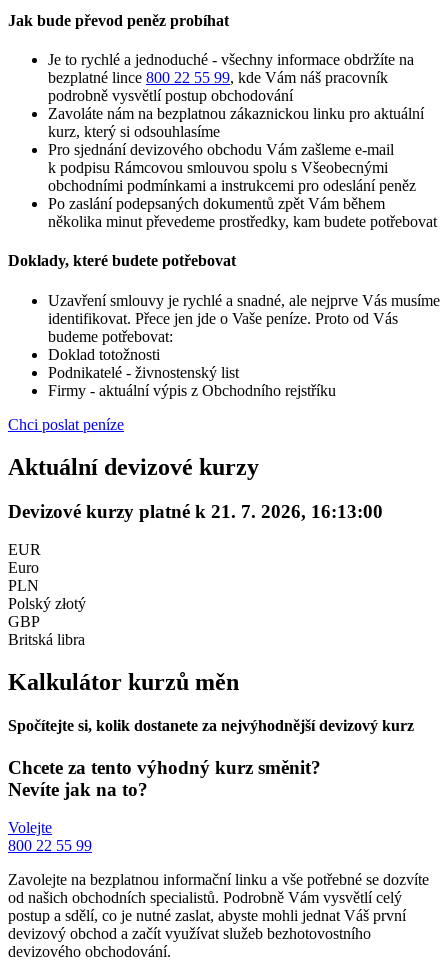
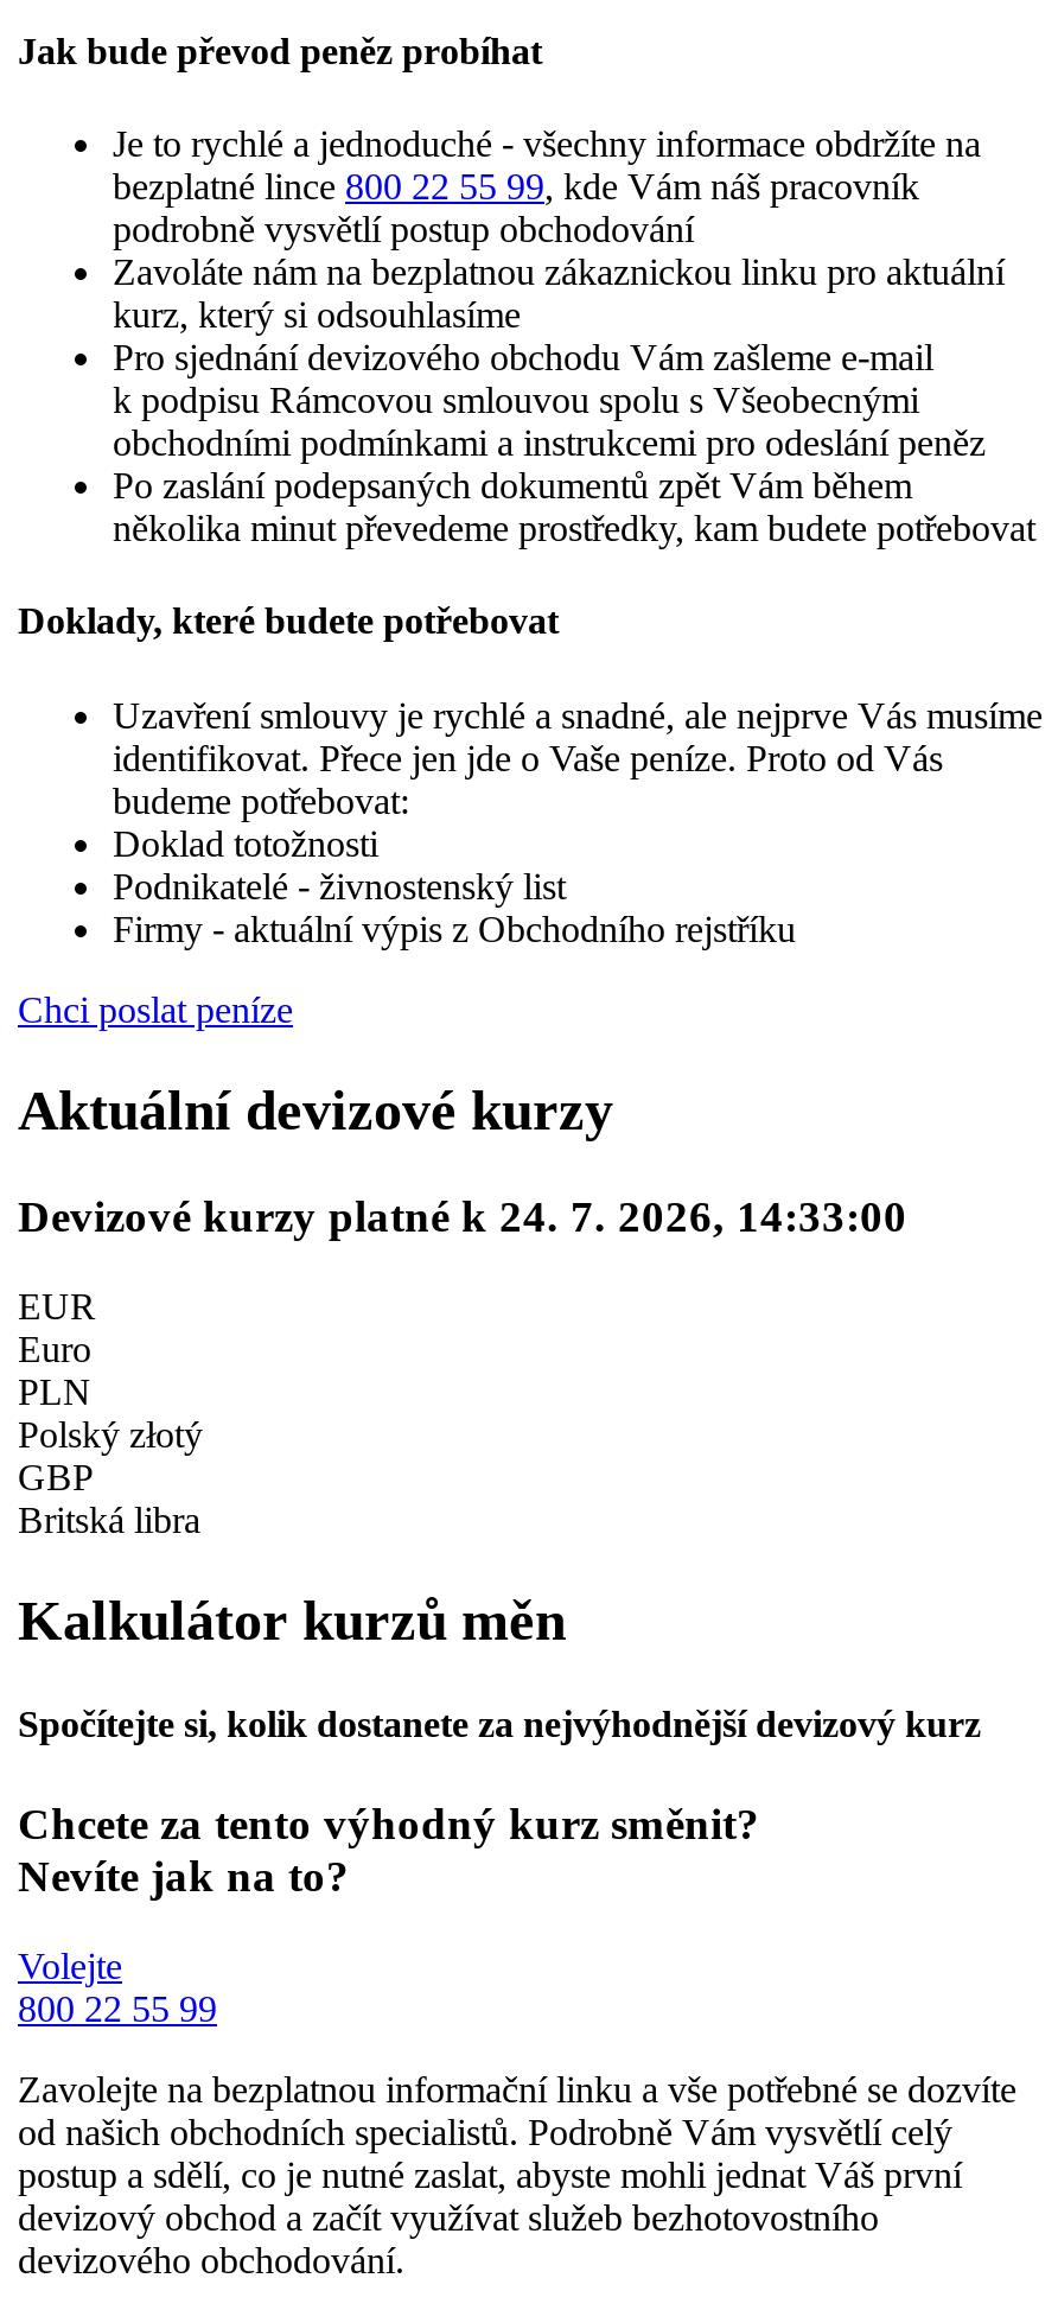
- Devizové kurzy platné k 21. 7. 2026, 16:13:00
+ Devizové kurzy platné k 24. 7. 2026, 14:33:00
